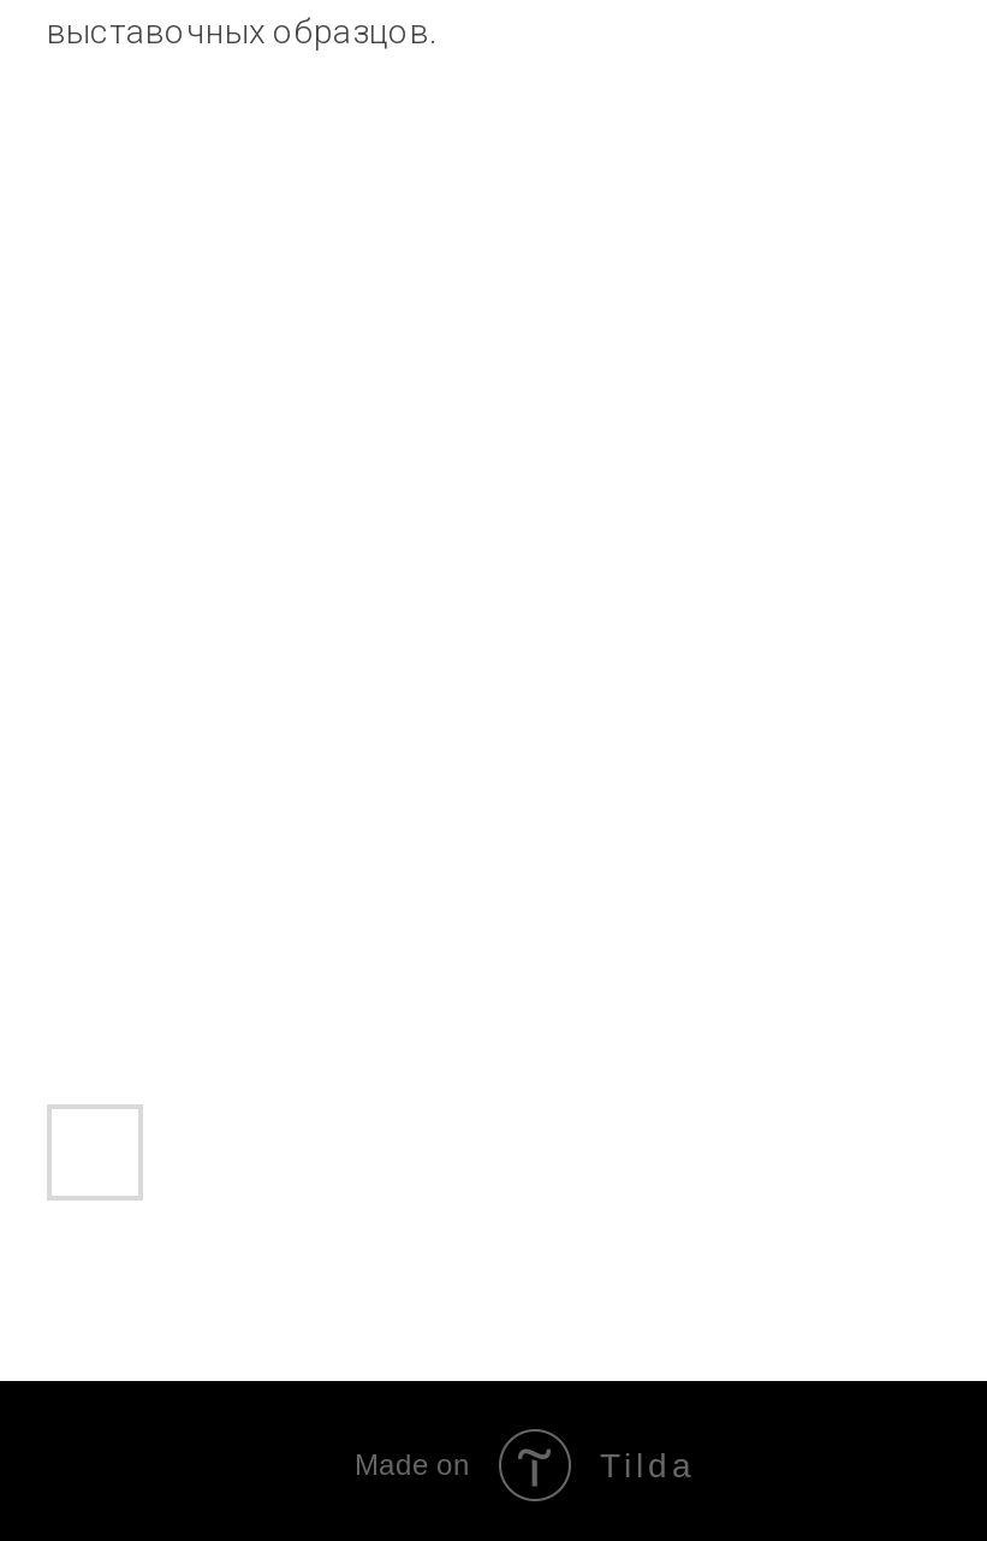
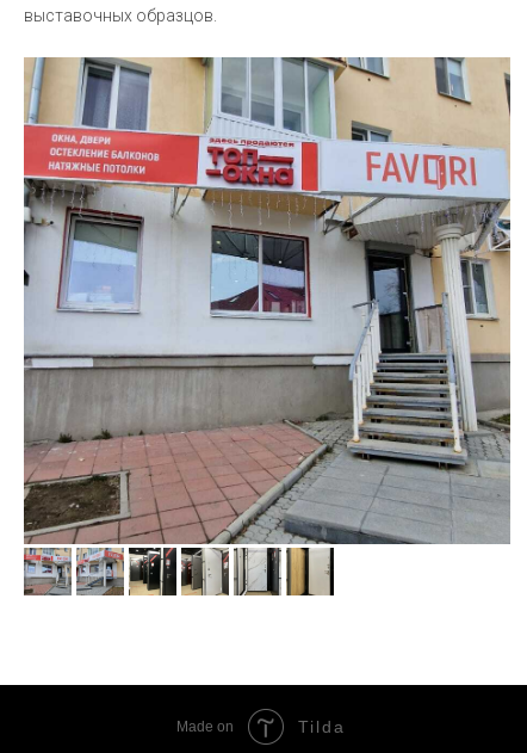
+ [image]
